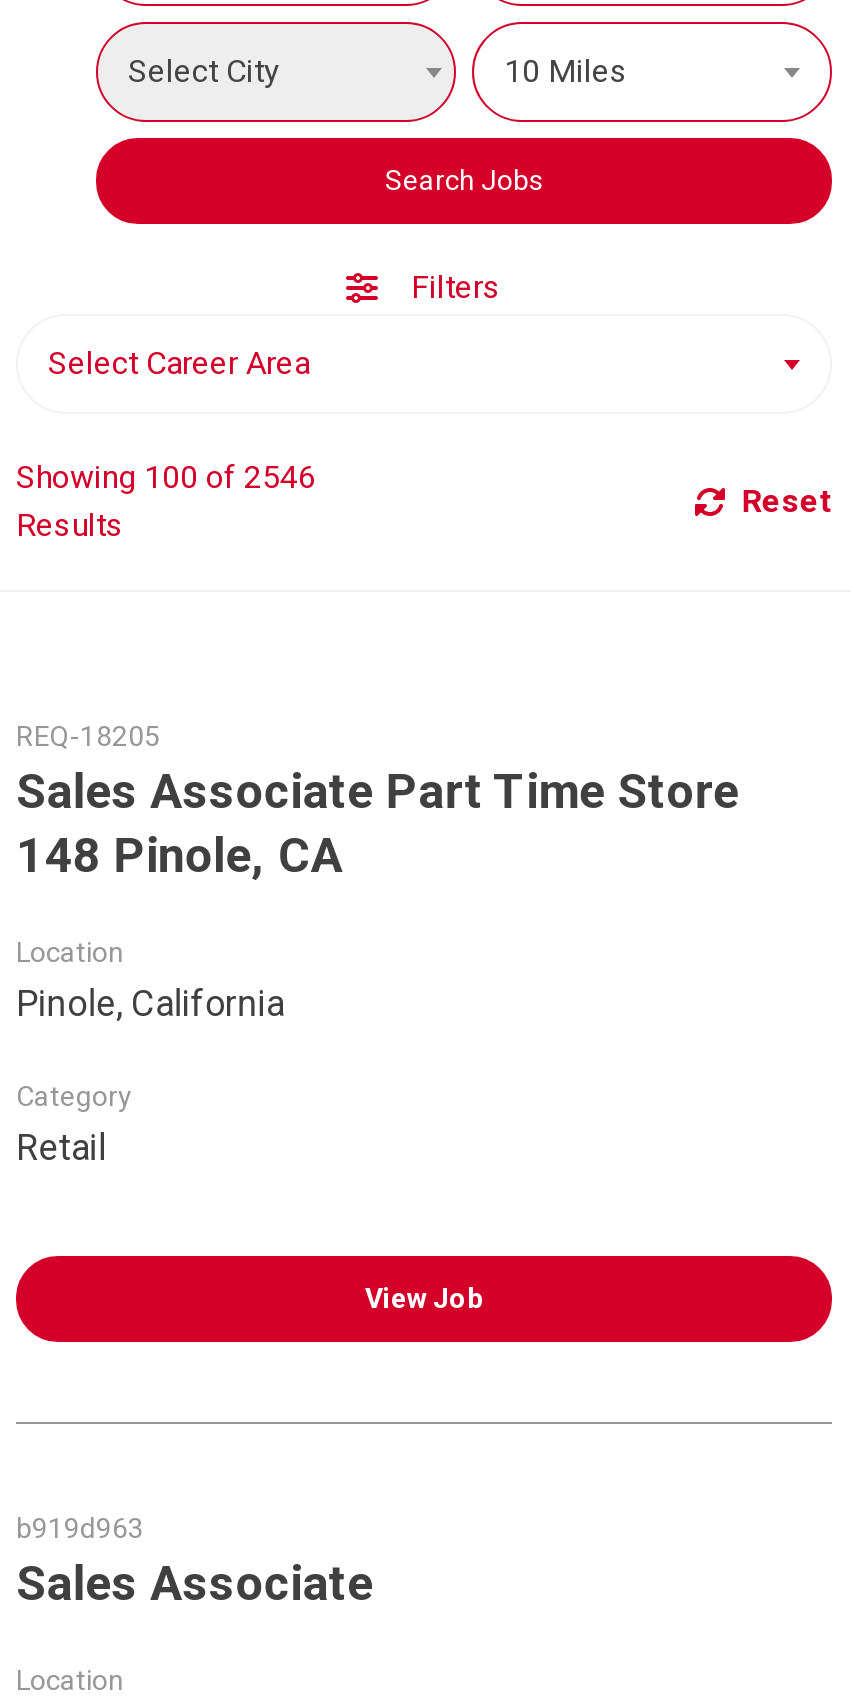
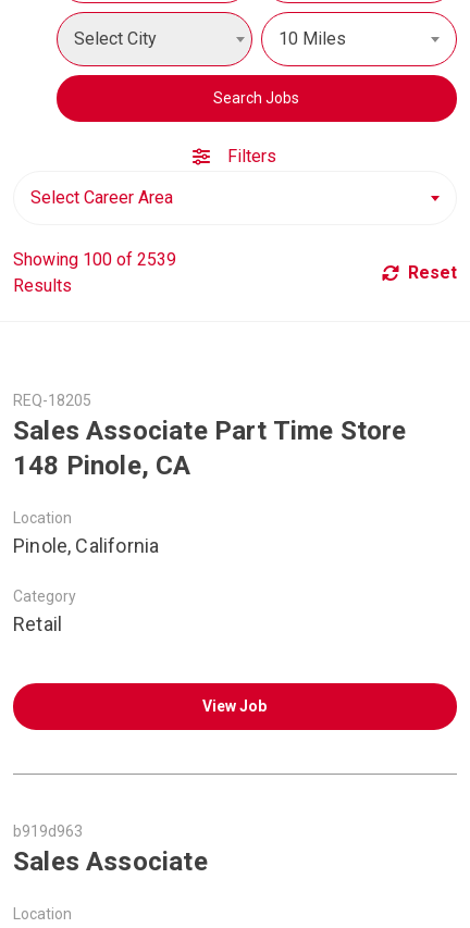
- Showing 100 of 2546
+ Showing 100 of 2539
